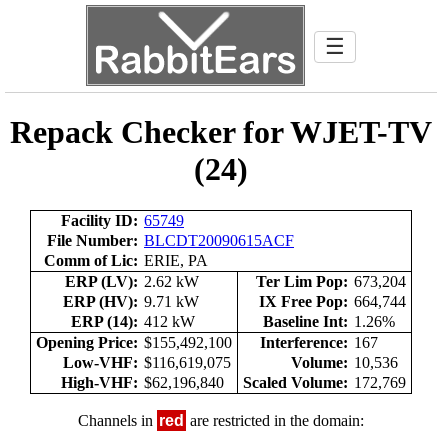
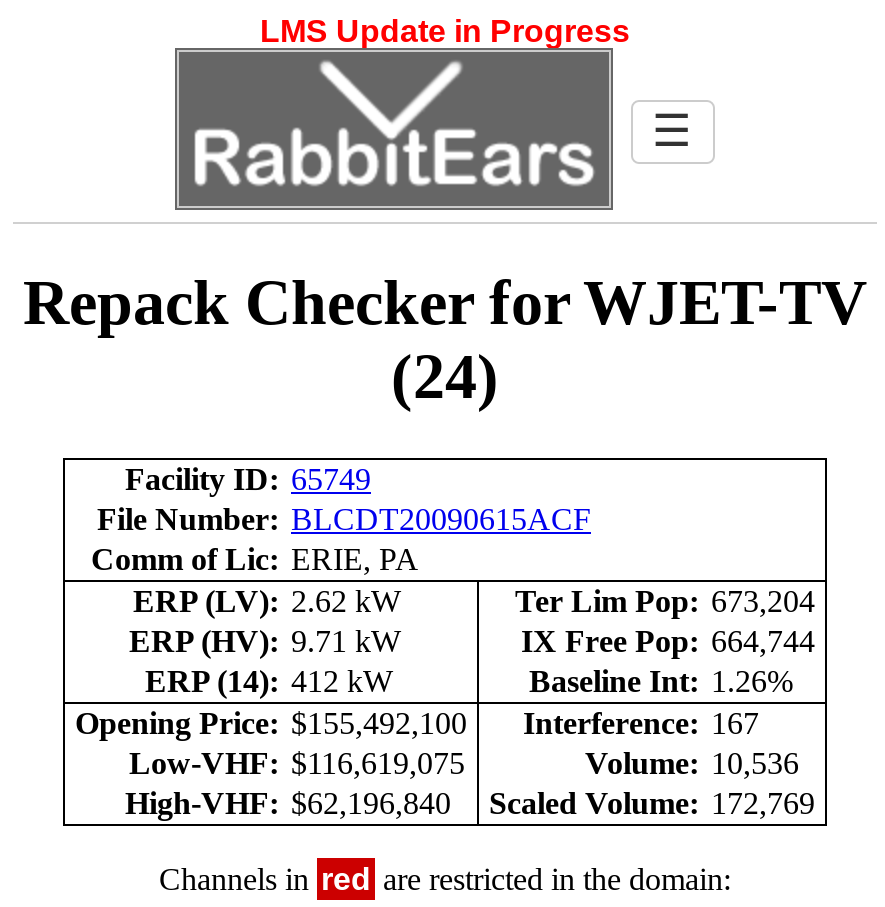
+ LMS Update in Progress
